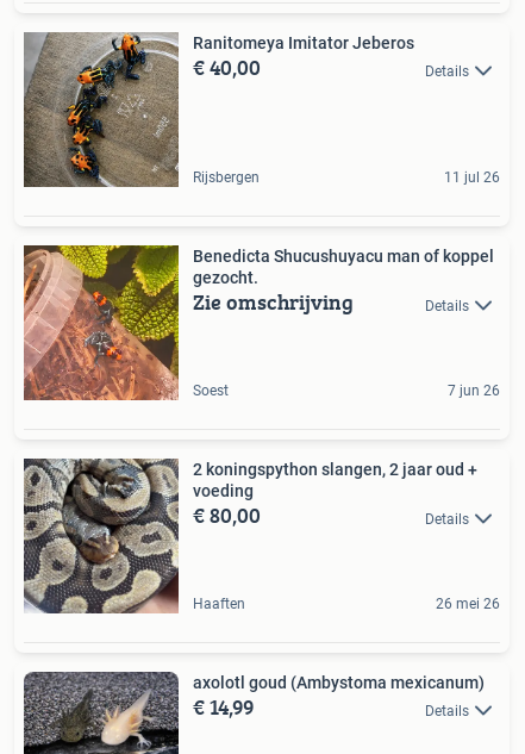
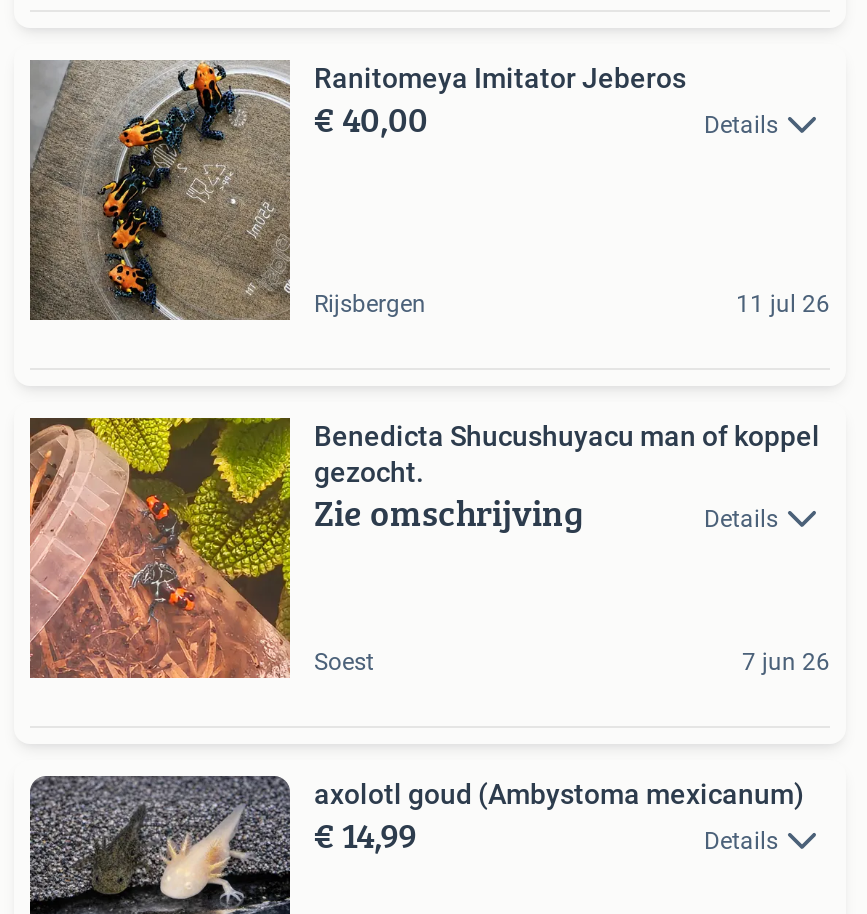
- [image]
- 2 koningspython slangen, 2 jaar oud +
- voeding
- € 80,00
- Details

- Haaften
- 26 mei 26
